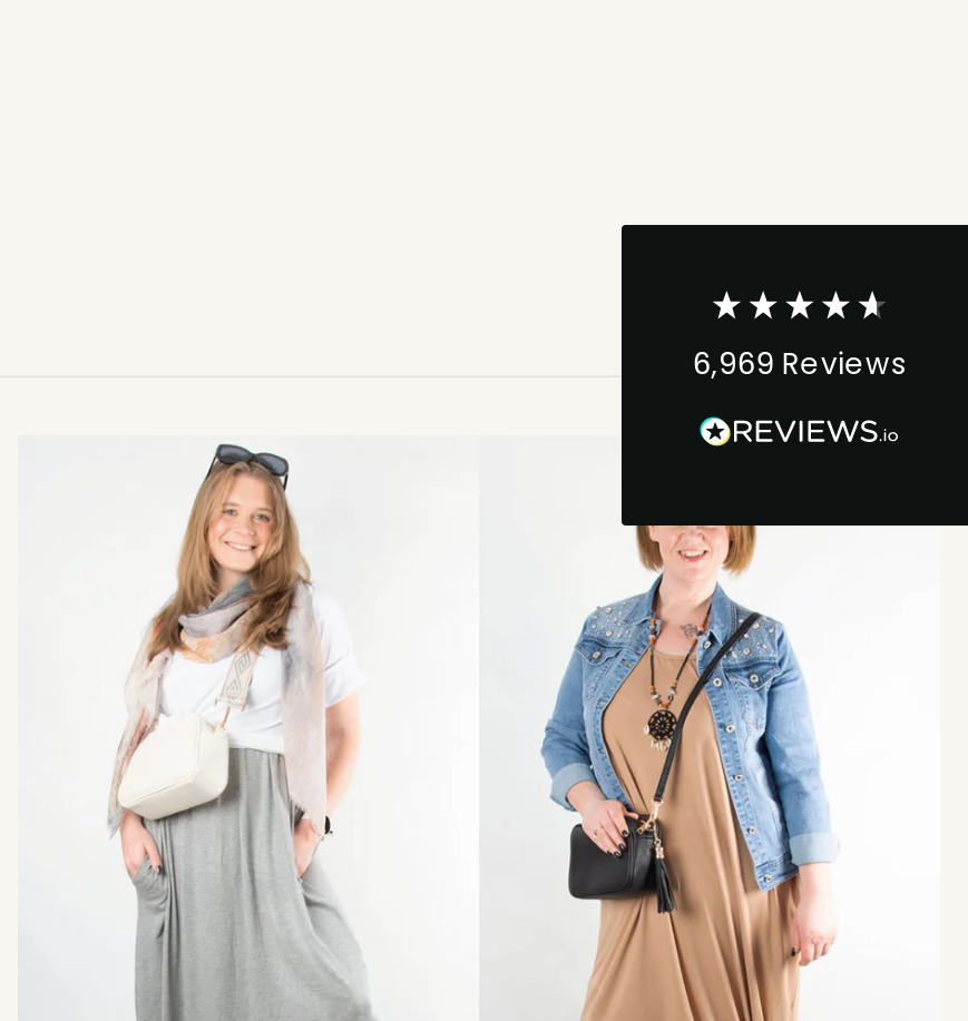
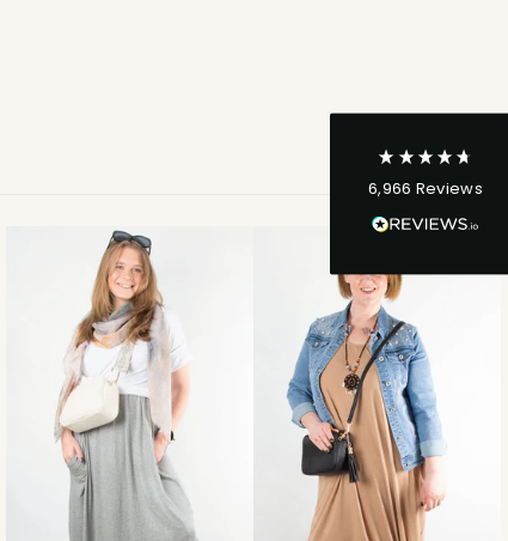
- 6,969 Reviews
+ 6,966 Reviews
